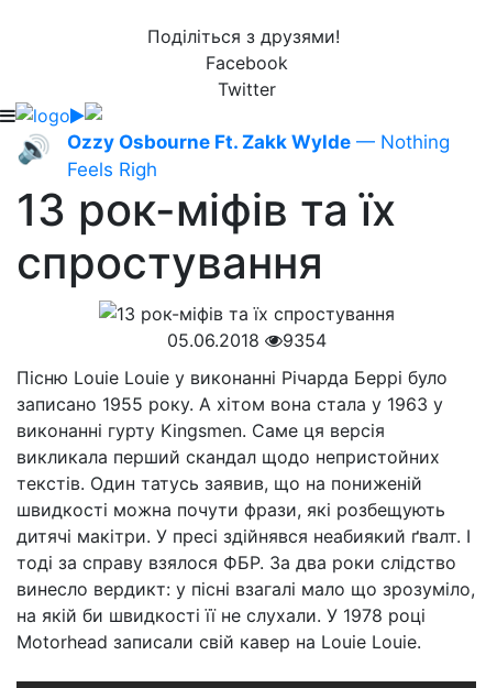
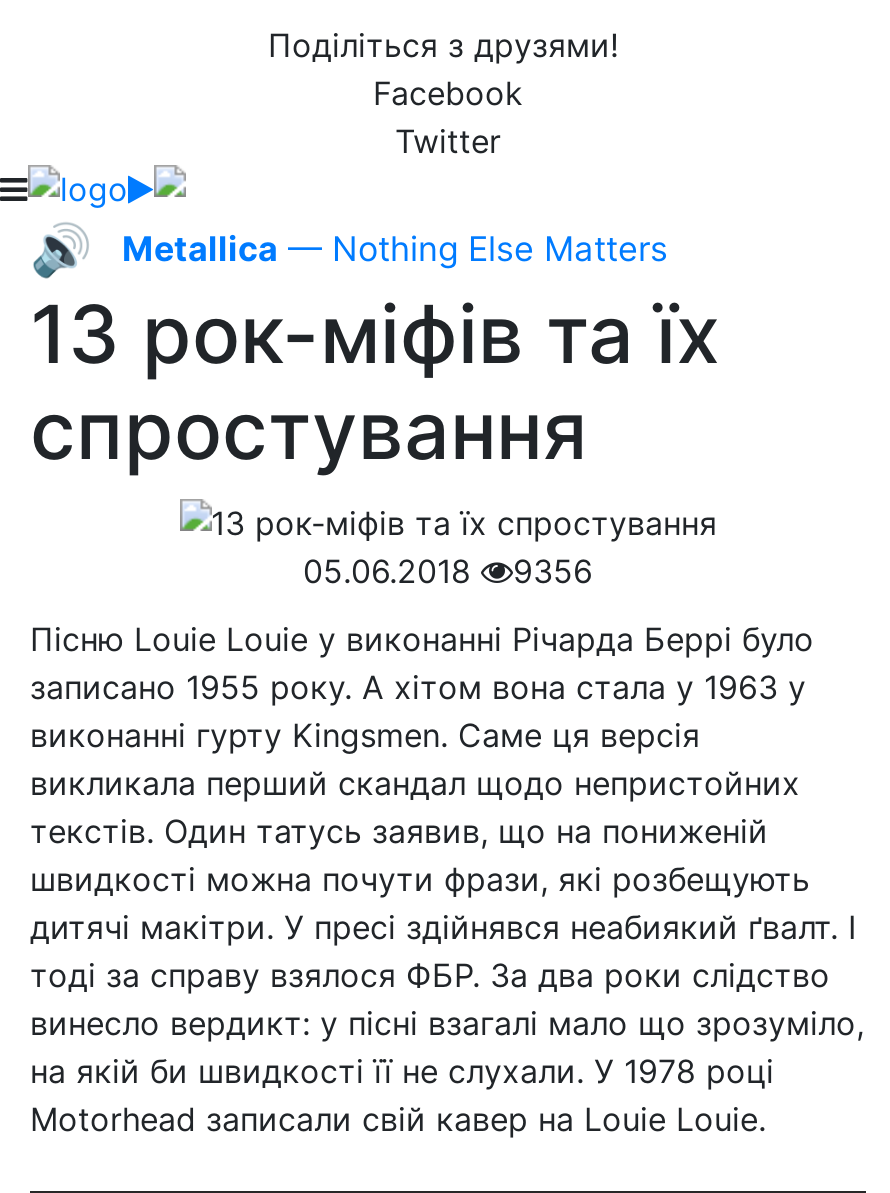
- Ozzy Osbourne Ft. Zakk Wylde — Nothing
- Feels Righ
+ Metallica — Nothing Else Matters

- 05.06.2018 9354
+ 05.06.2018 9356
